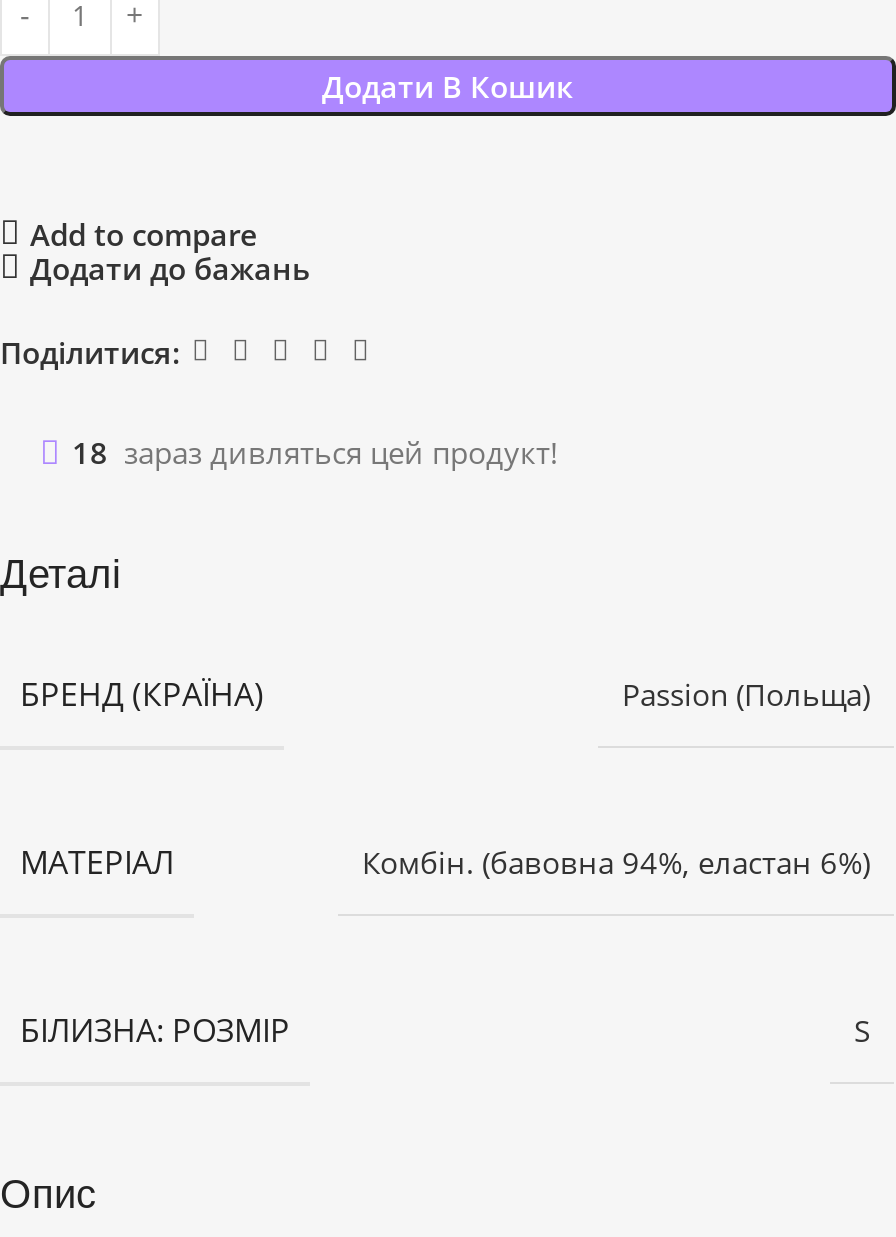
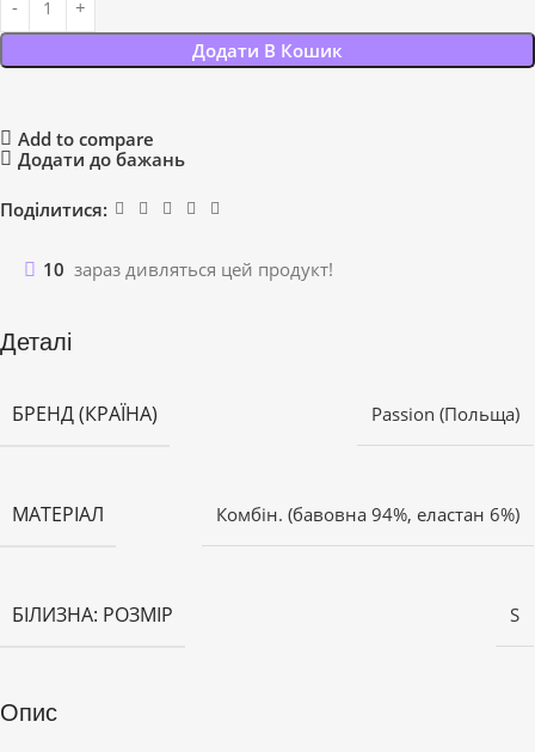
- 18 зараз дивляться цей продукт!
+ 10 зараз дивляться цей продукт!
